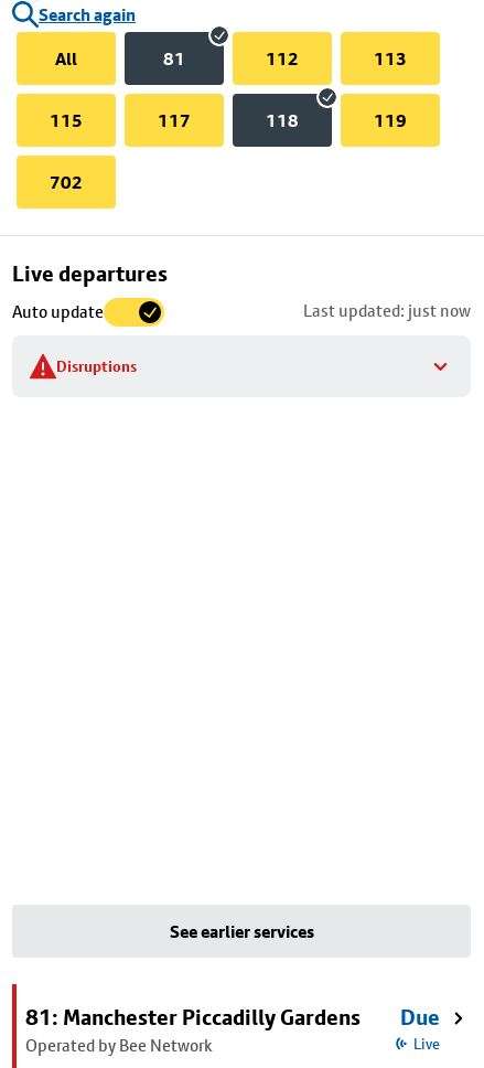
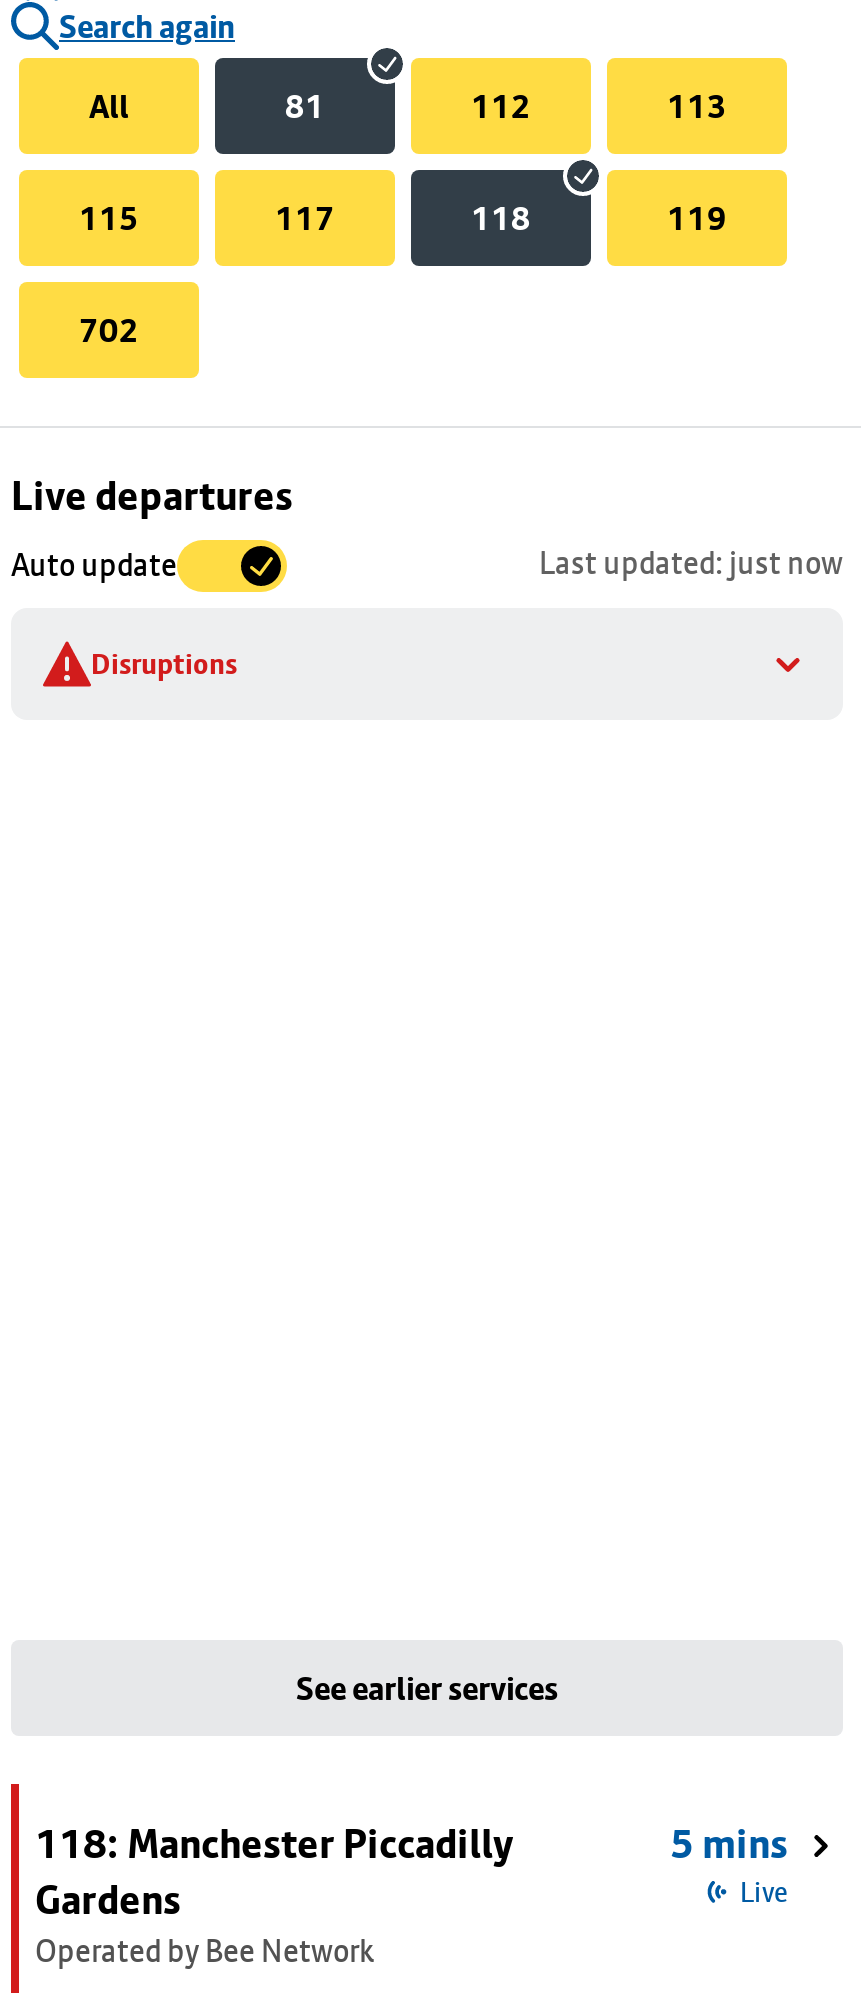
- 81: Manchester Piccadilly Gardens
+ 118: Manchester Piccadilly
+ Gardens

- Due
+ 5 mins
